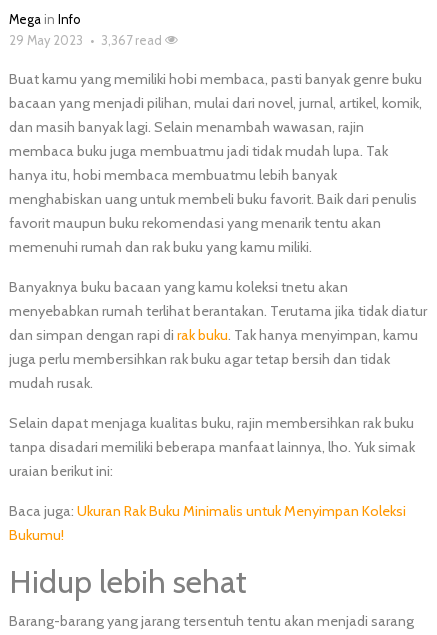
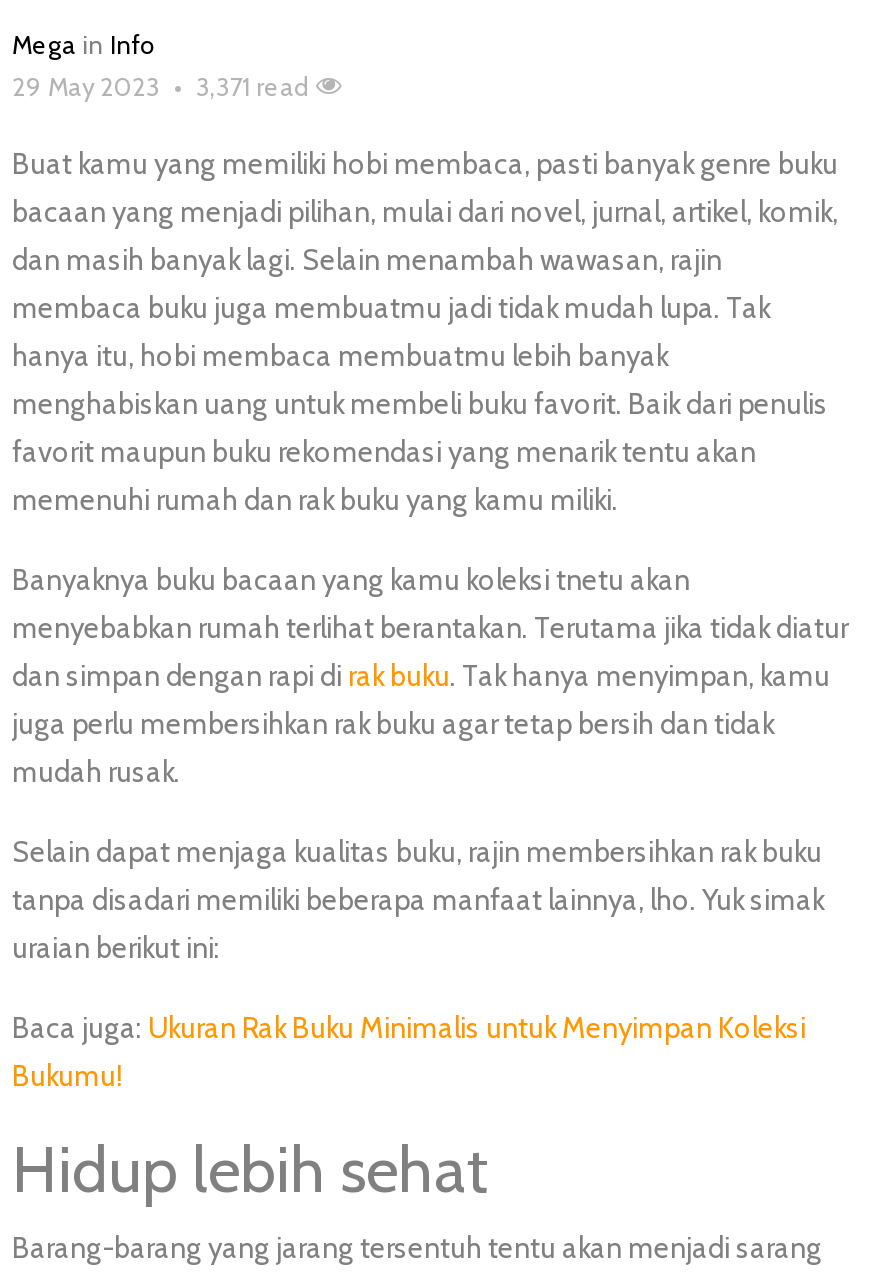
- 29 May 2023 • 3,367 read
+ 29 May 2023 • 3,371 read
